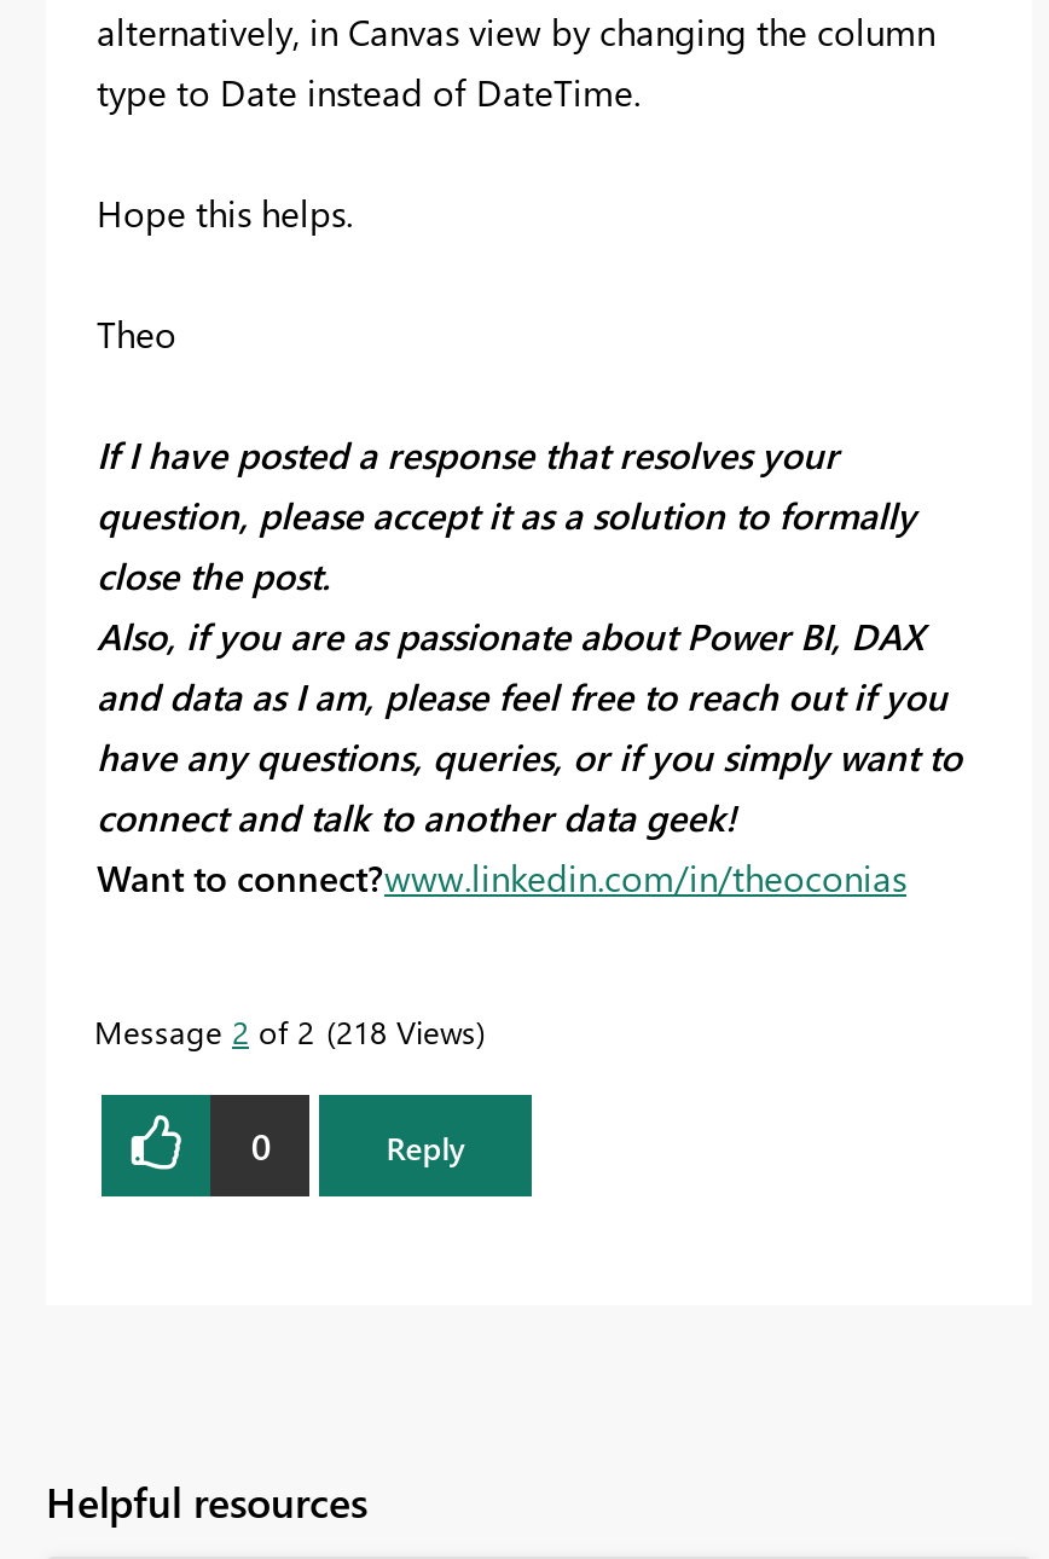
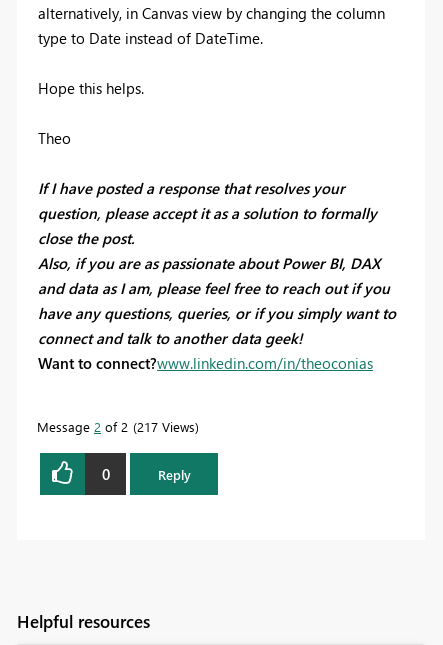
- Message 2 of 2 218 Views
+ Message 2 of 2 217 Views
